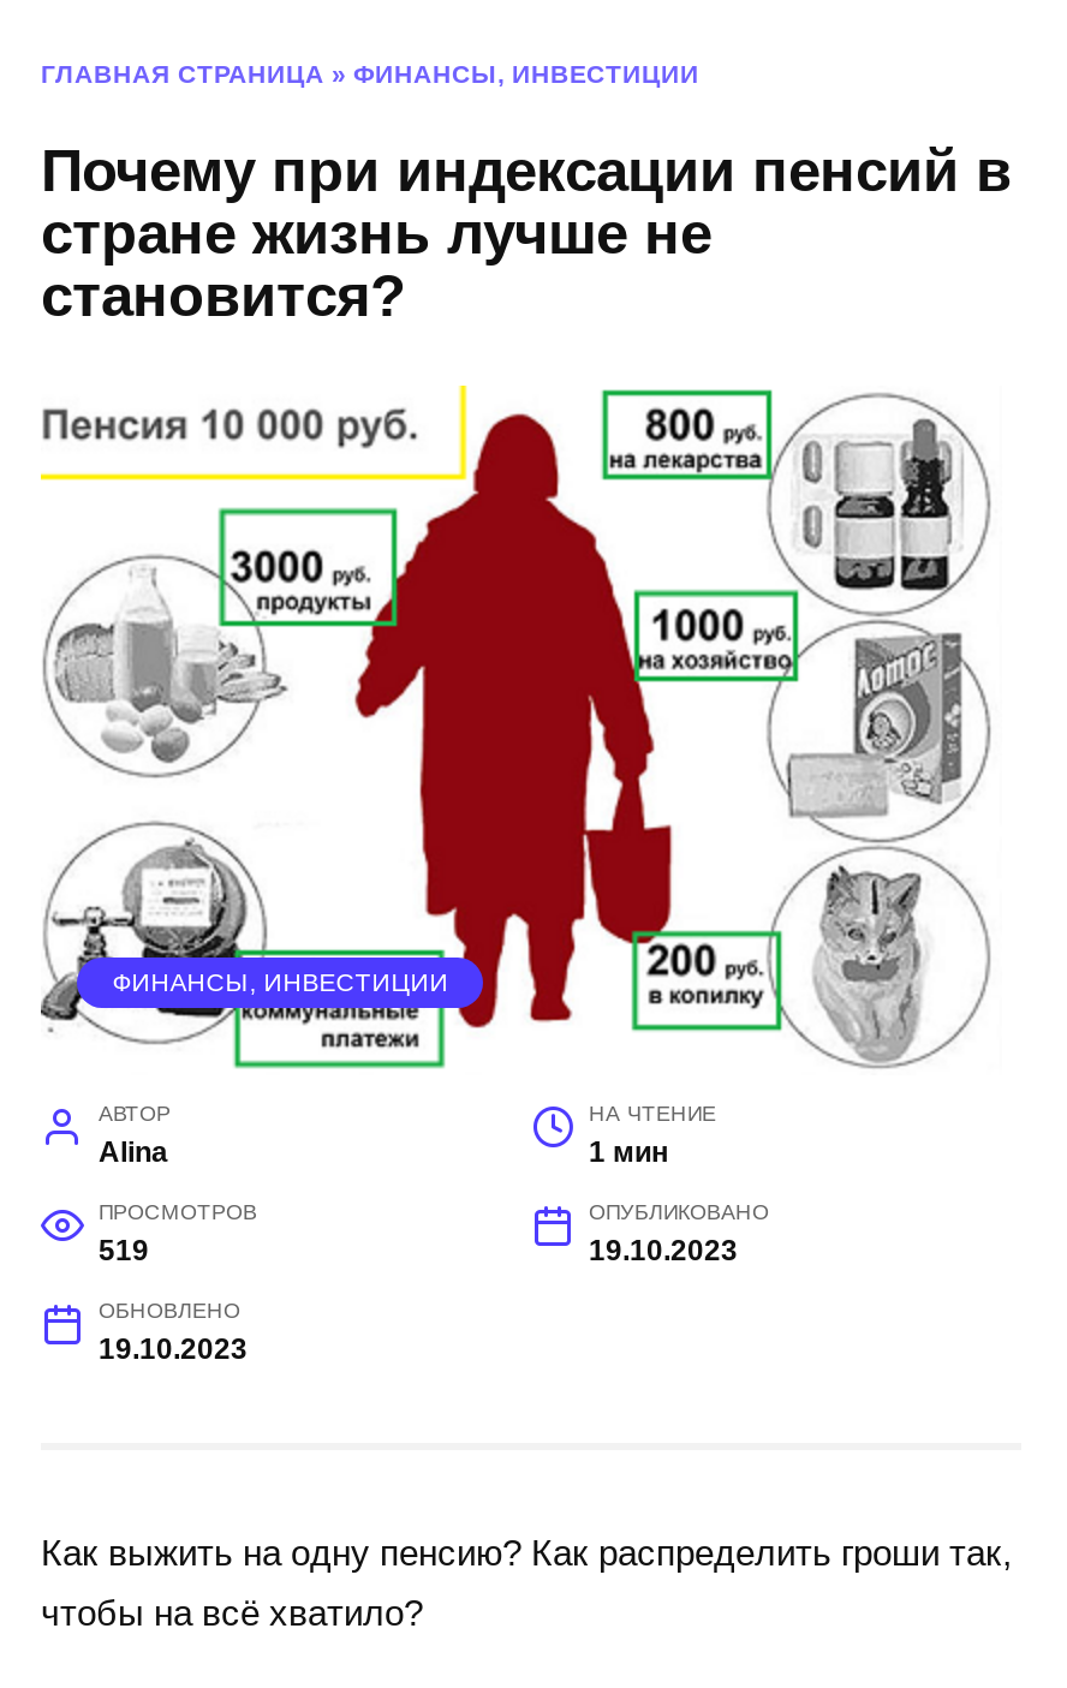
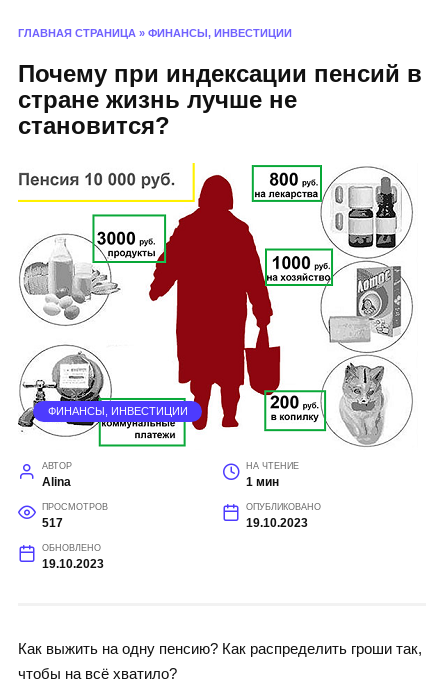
- 519
+ 517
